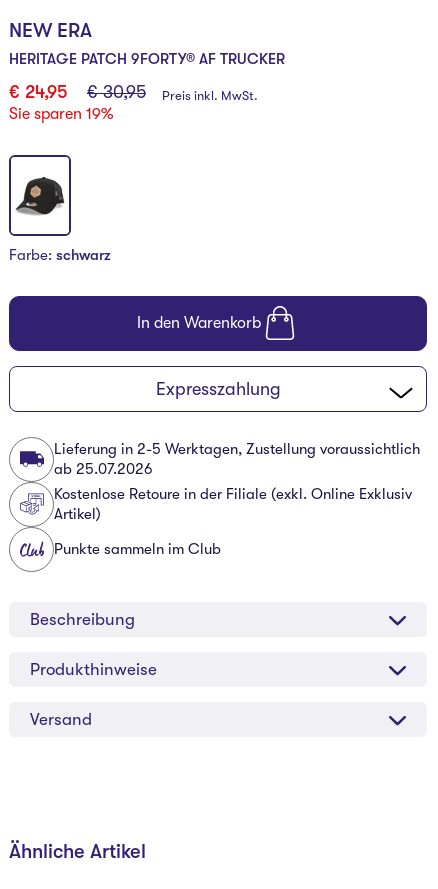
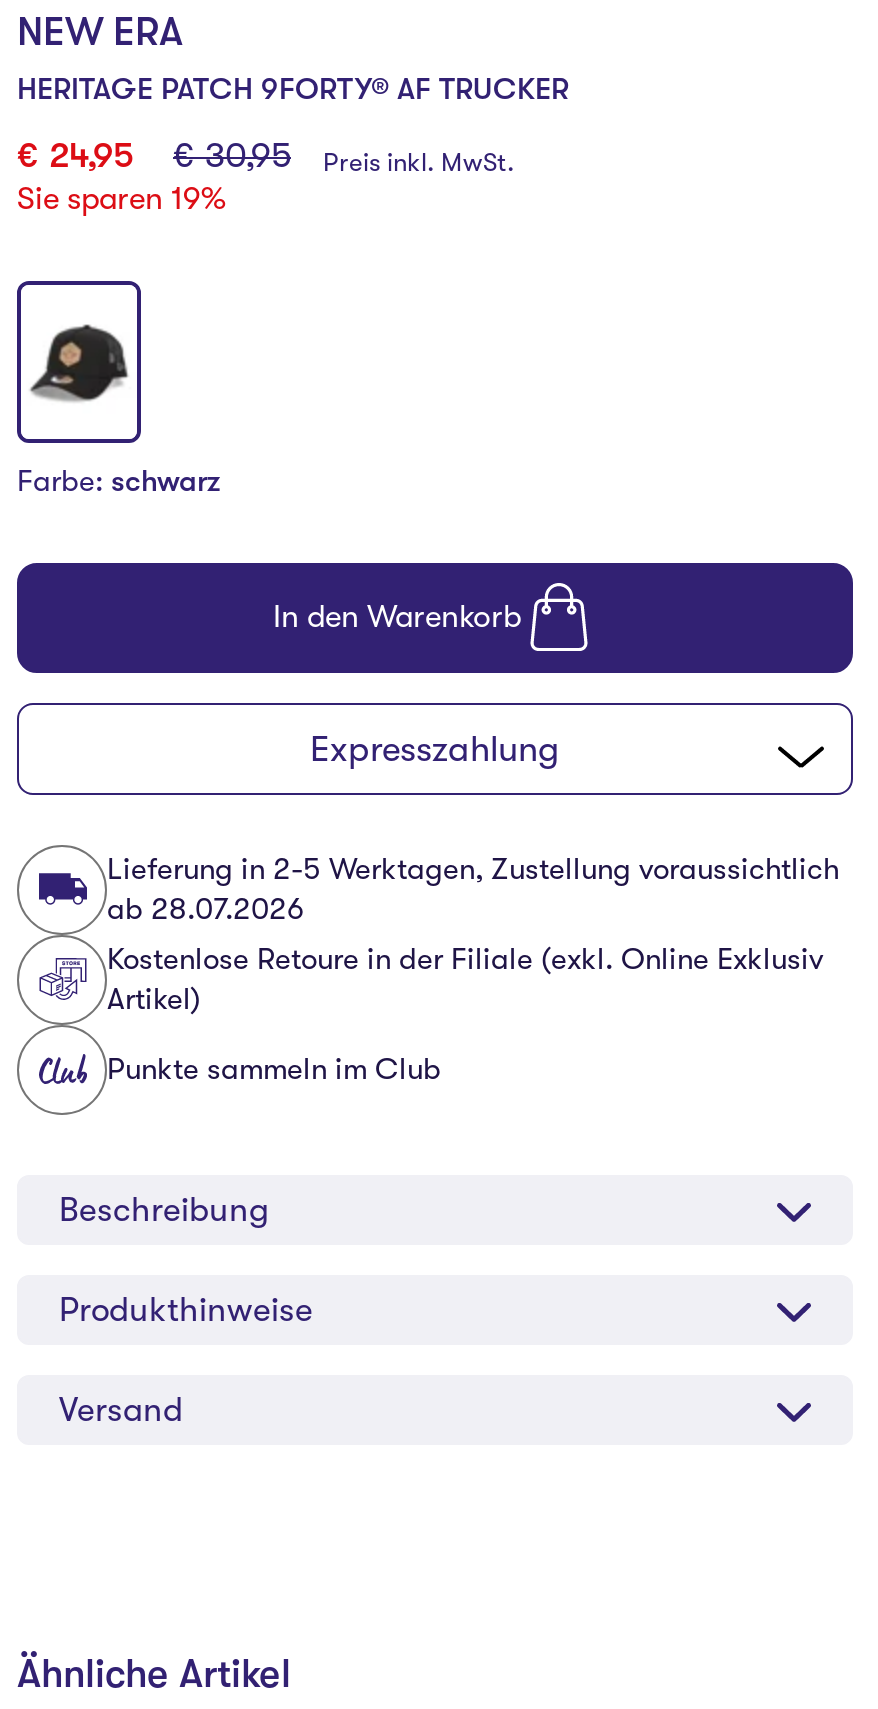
- ab 25.07.2026
+ ab 28.07.2026
